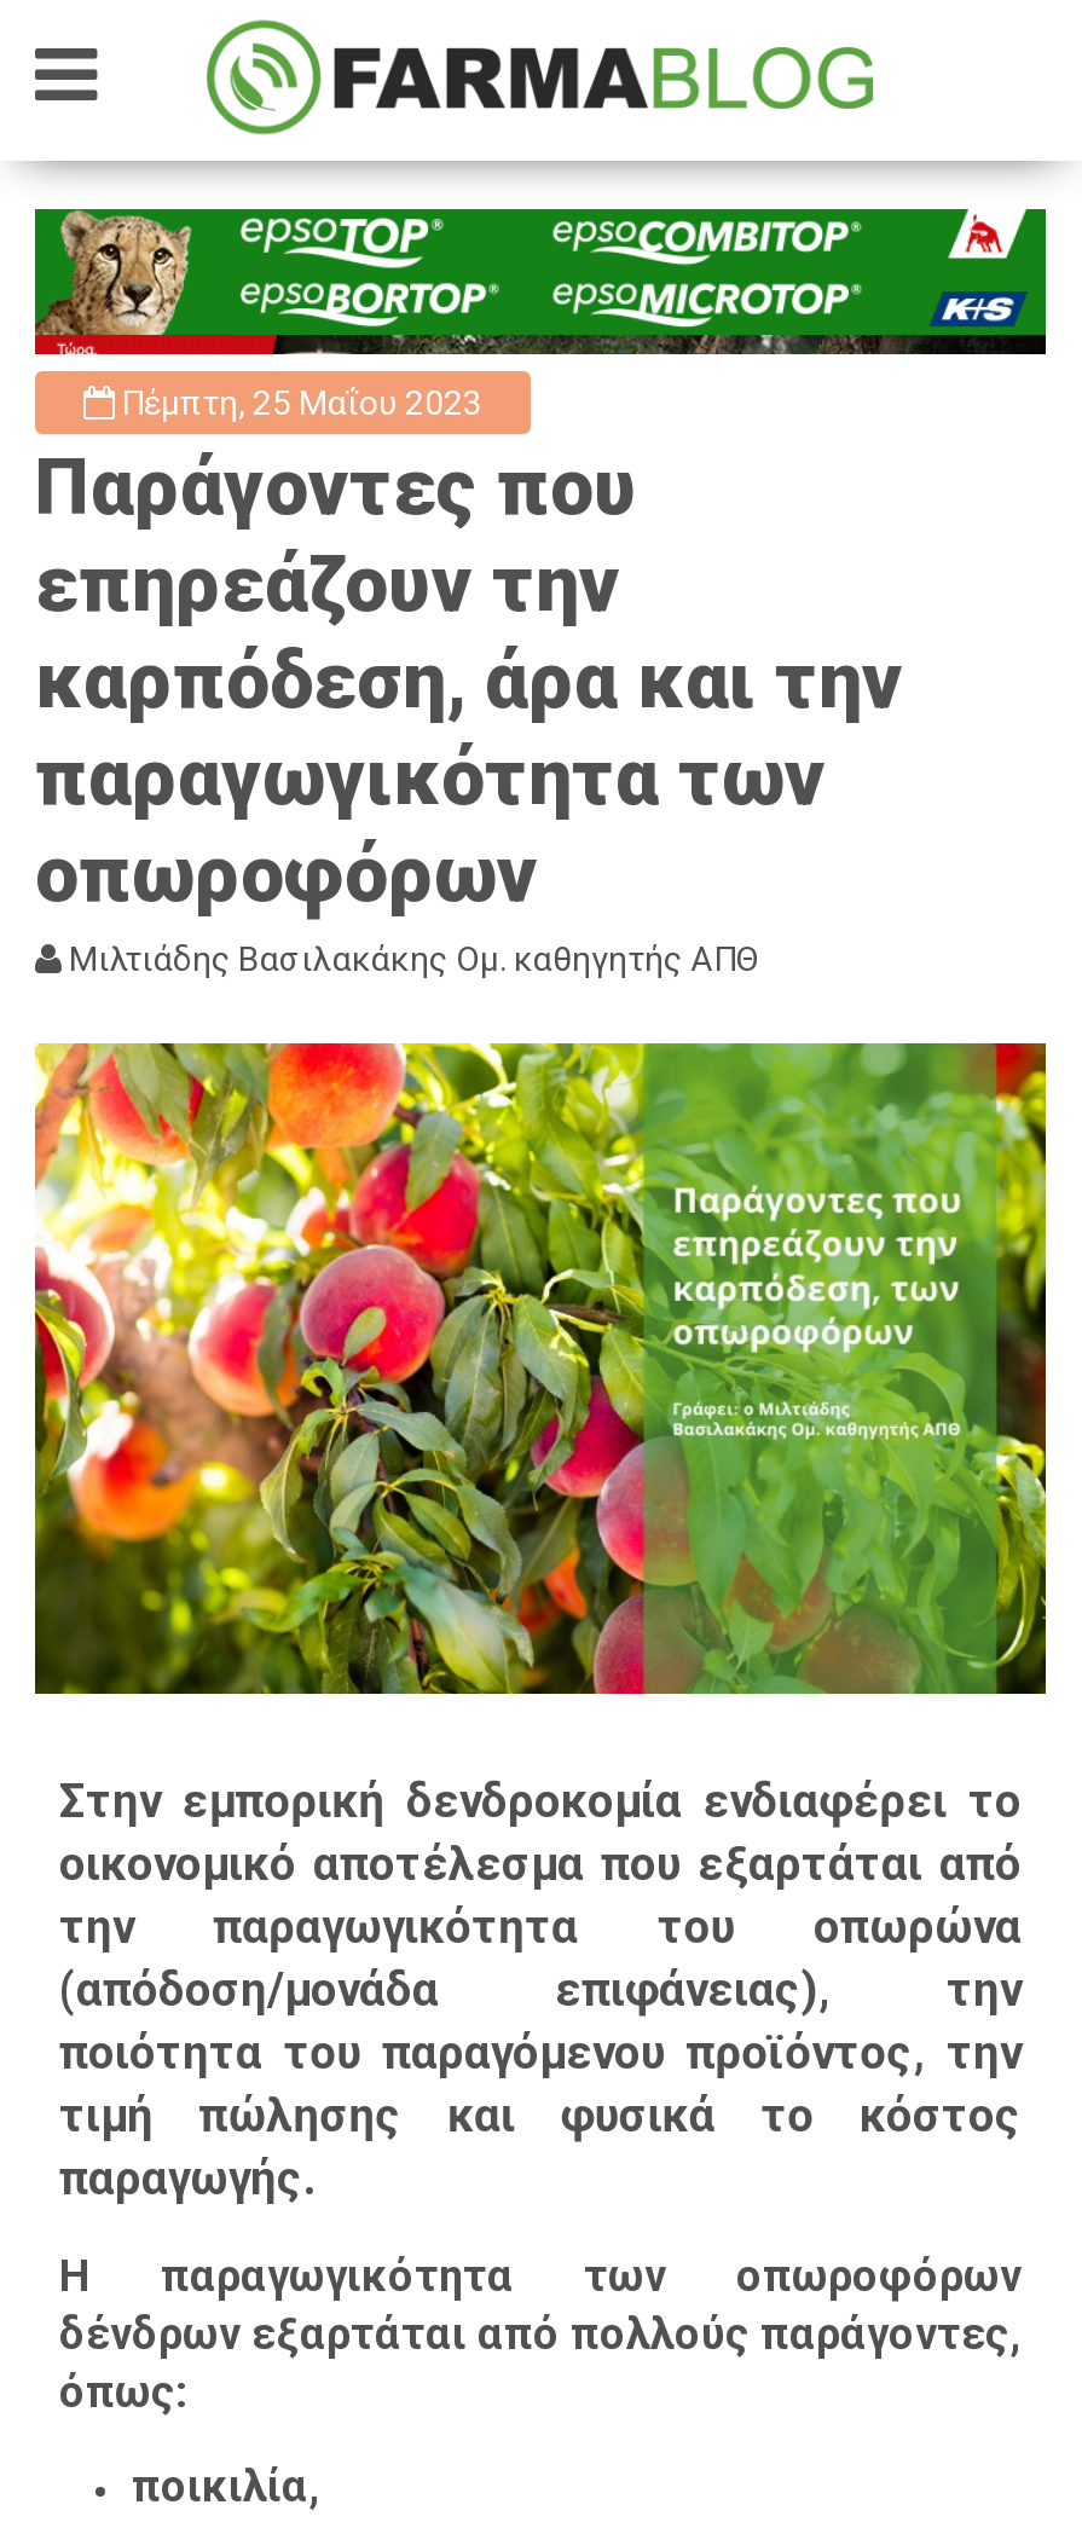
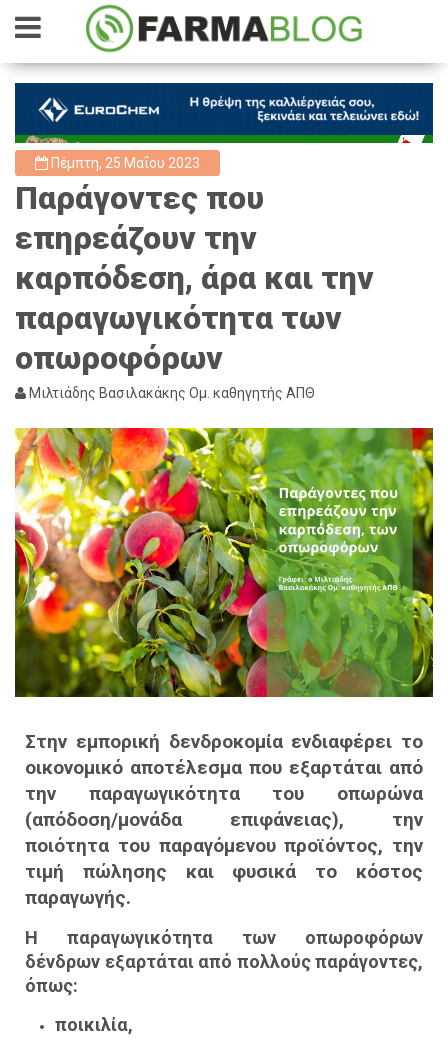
- [image]
+ [image]
